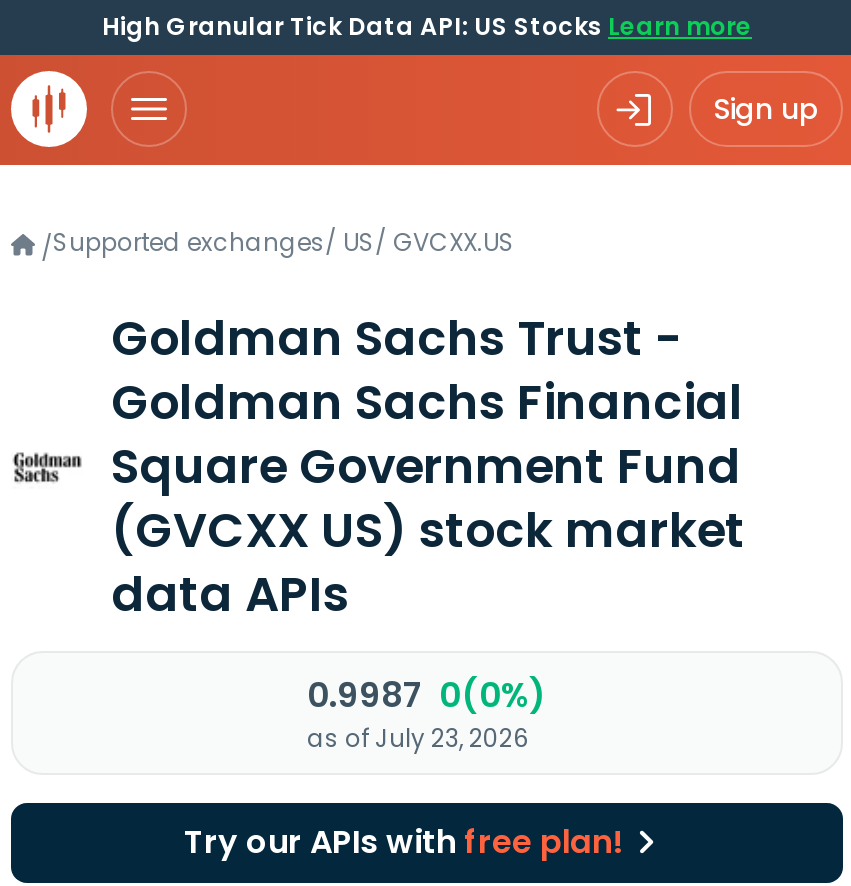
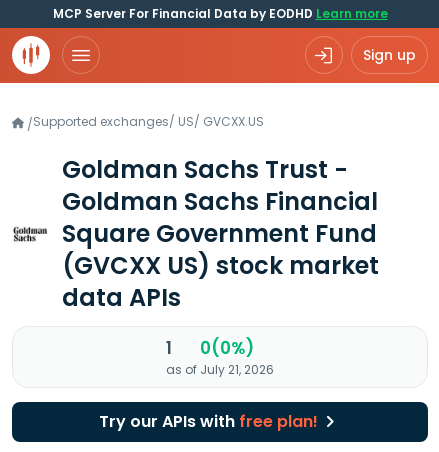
- High Granular Tick Data API: US Stocks Learn more
+ MCP Server For Financial Data by EODHD Learn more

- 0.9987 0(0%)
- as of July 23, 2026
+ 1
+ 0(0%)
+ as of July 21, 2026
